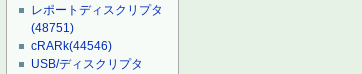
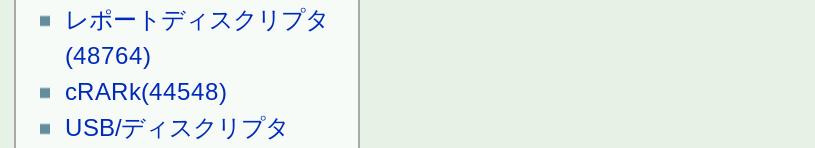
- (48751)
+ (48764)

- cRARk(44546)
+ cRARk(44548)
